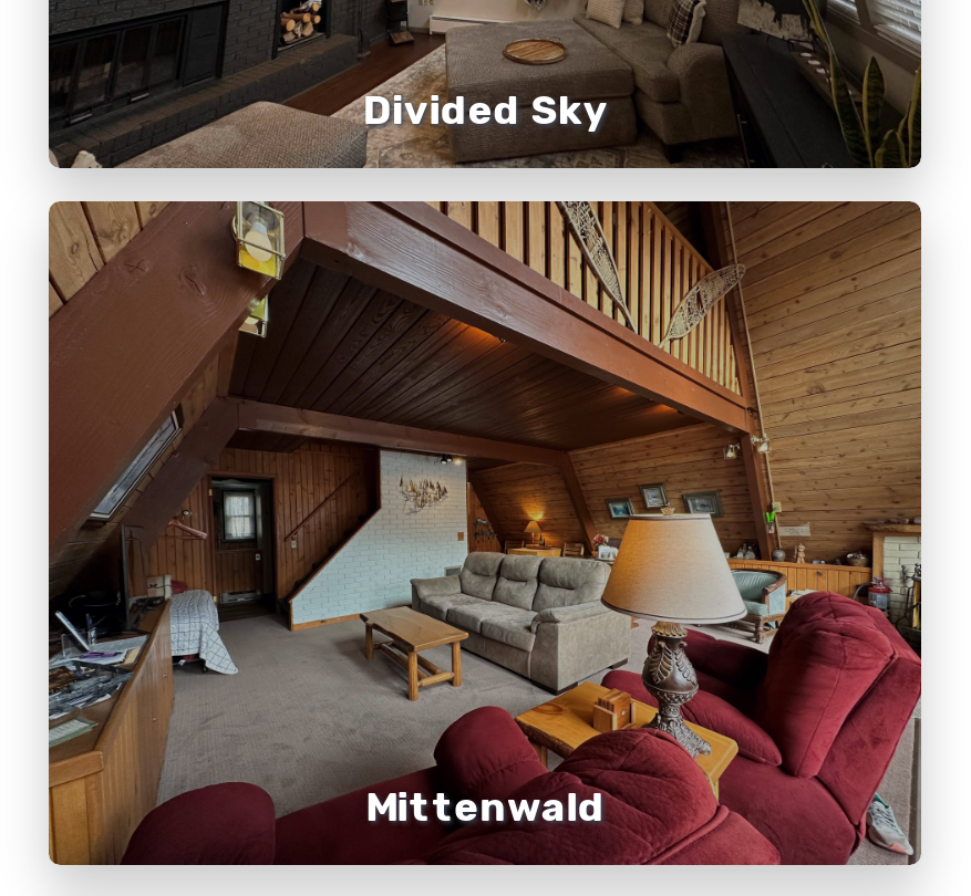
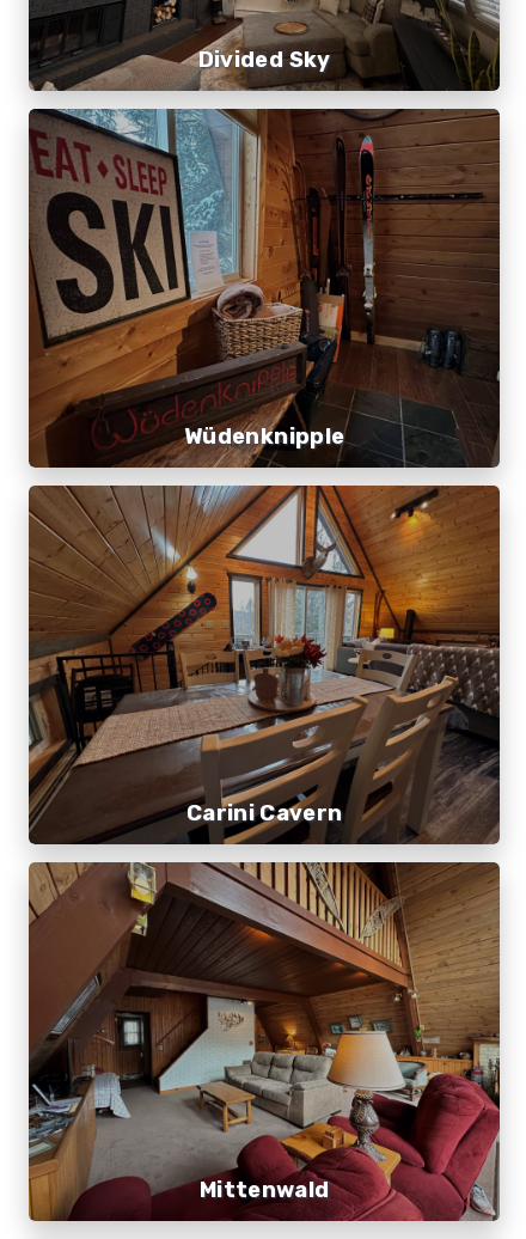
+ [image]
+ Carini Cavern

+ [image]
+ Wüdenknipple
